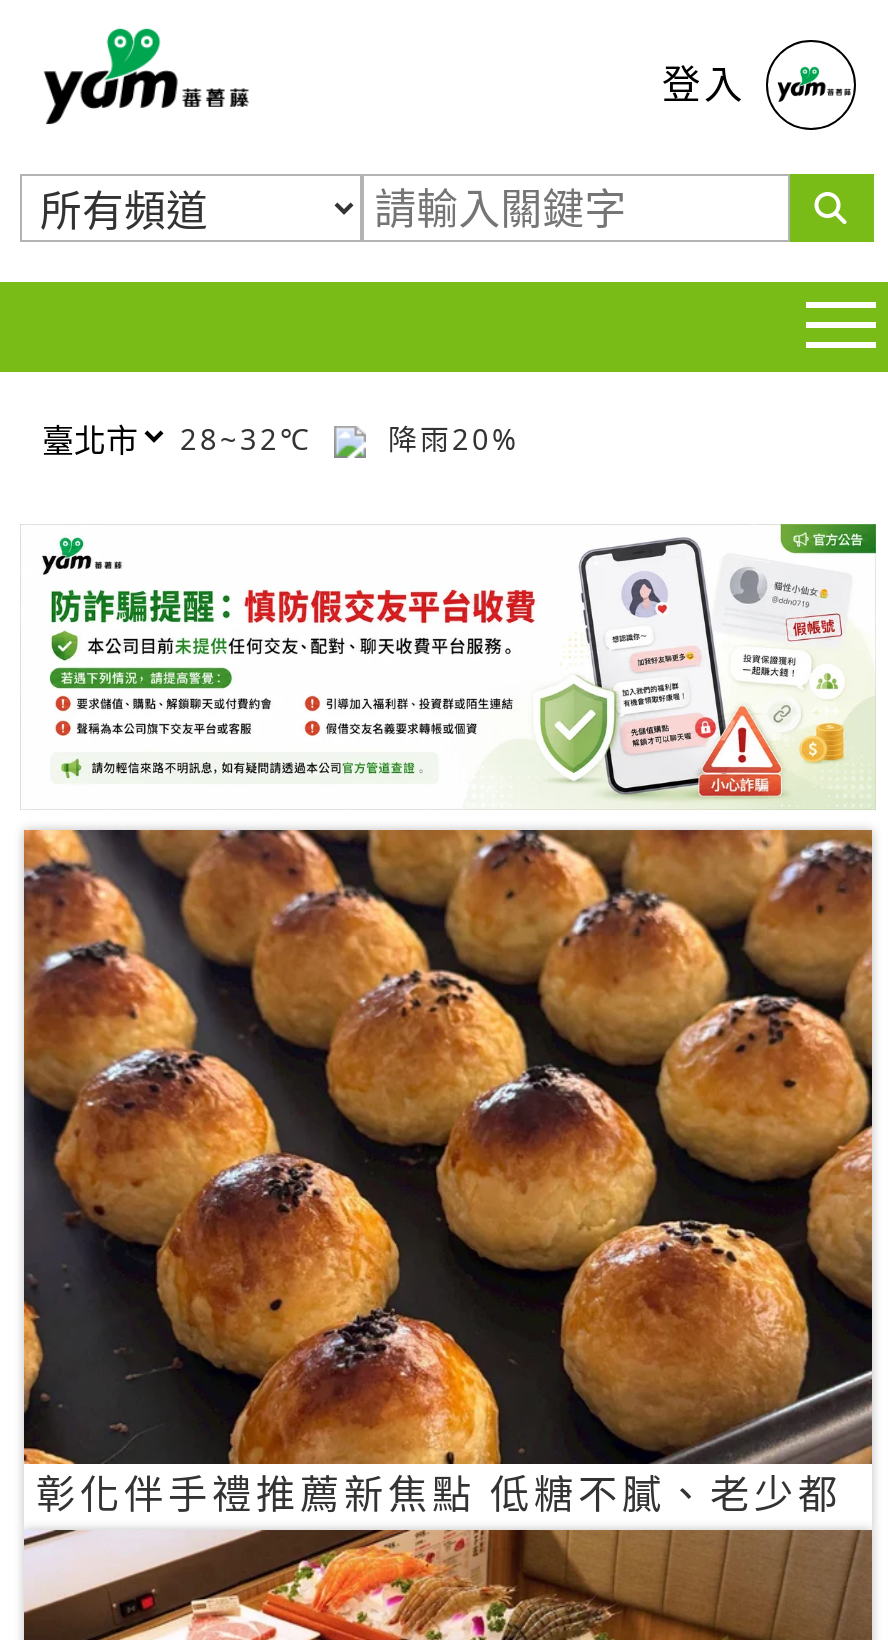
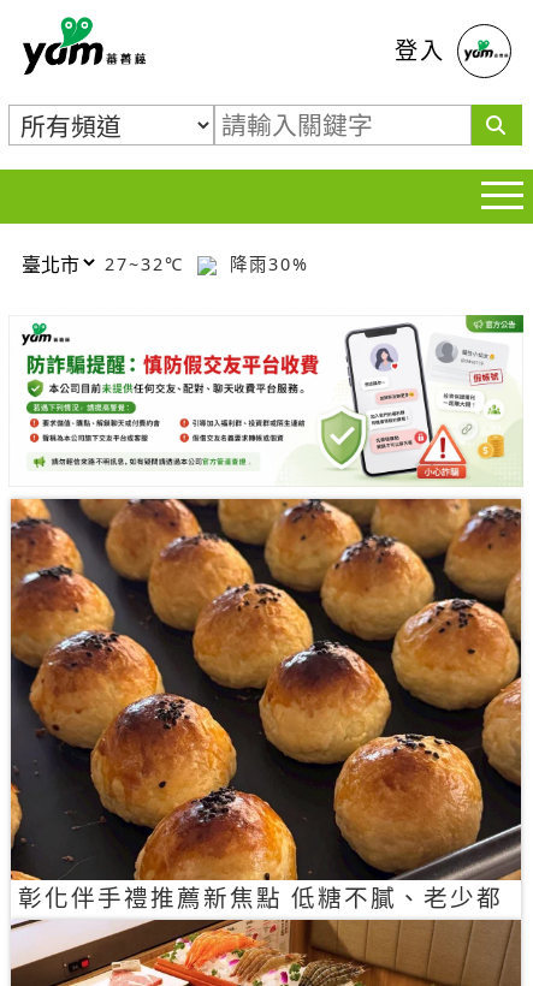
- 28~32℃
+ 27~32℃

- 降雨20%
+ 降雨30%
